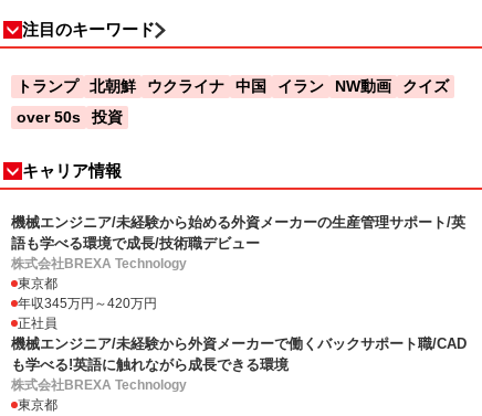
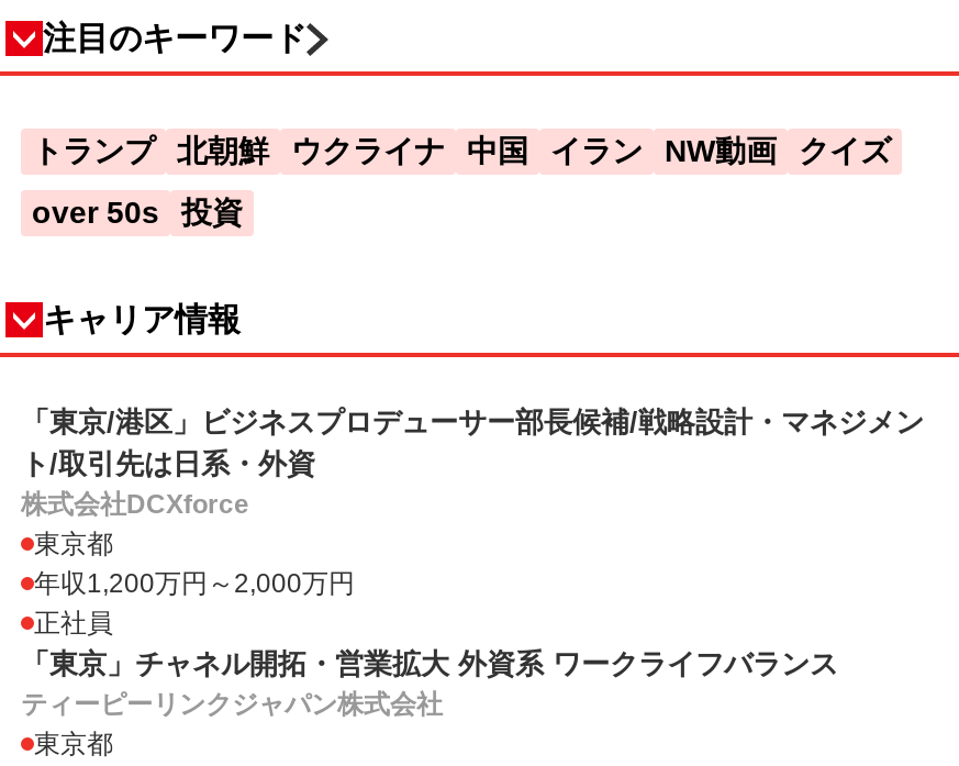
- 機械エンジニア/未経験から始める外資メーカーの生産管理サポート/英
- 語も学べる環境で成長/技術職デビュー
- 株式会社BREXA Technology
+ 「東京/港区」ビジネスプロデューサー部長候補/戦略設計・マネジメン
+ ト/取引先は日系・外資
+ 株式会社DCXforce

- 年収345万円～420万円
+ 年収1,200万円～2,000万円

- 機械エンジニア/未経験から外資メーカーで働くバックサポート職/CAD
- も学べる!英語に触れながら成長できる環境
- 株式会社BREXA Technology
+ 「東京」チャネル開拓・営業拡大 外資系 ワークライフバランス
+ ティーピーリンクジャパン株式会社
